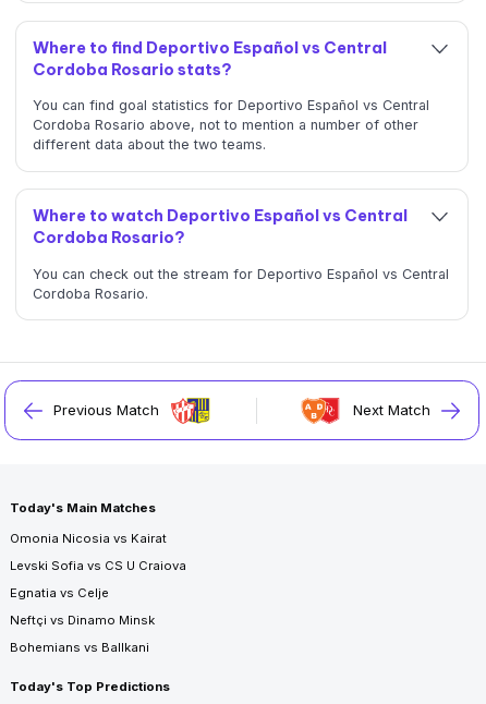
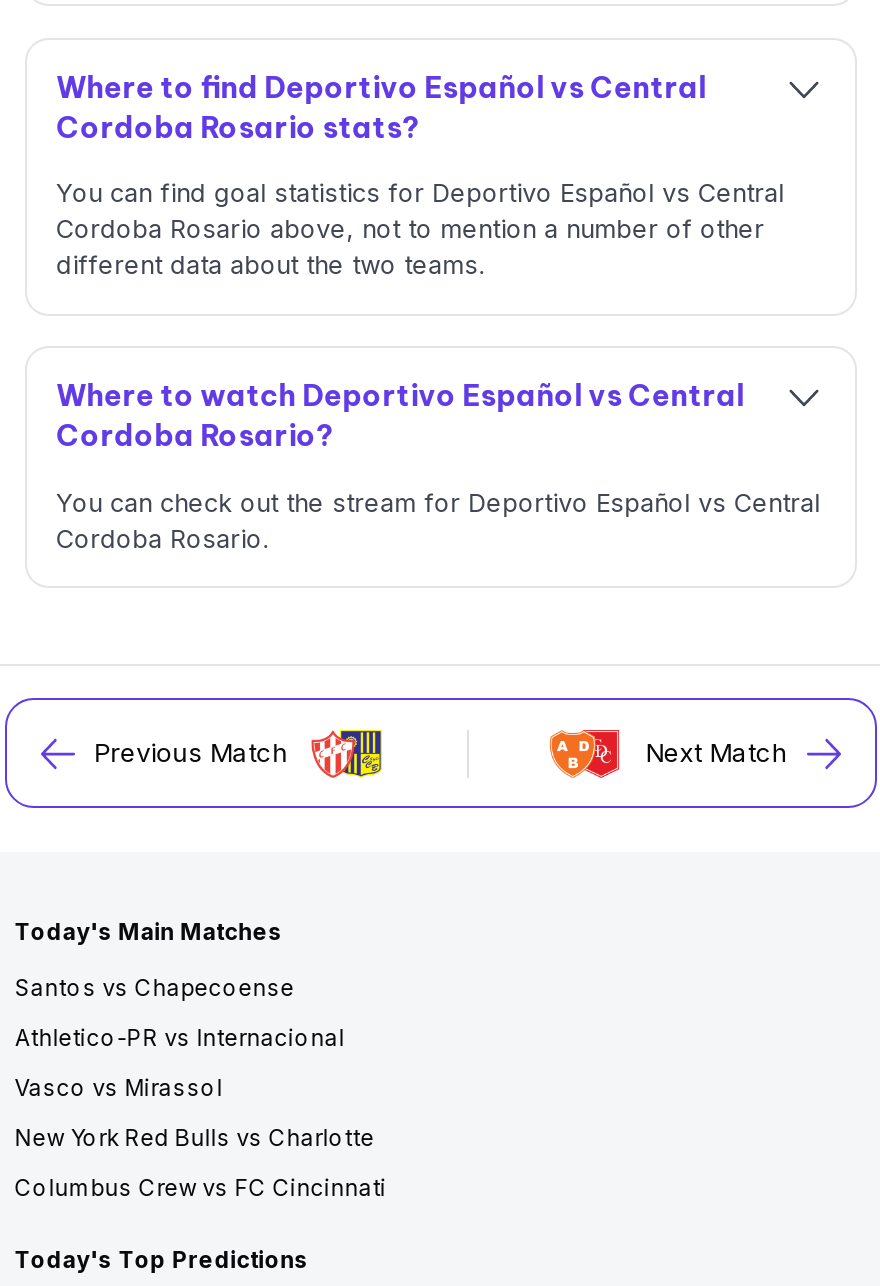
- Omonia Nicosia vs Kairat
+ Santos vs Chapecoense

- Levski Sofia vs CS U Craiova
+ Athletico-PR vs Internacional

- Egnatia vs Celje
+ Vasco vs Mirassol

- Neftçi vs Dinamo Minsk
+ New York Red Bulls vs Charlotte

- Bohemians vs Ballkani
+ Columbus Crew vs FC Cincinnati
